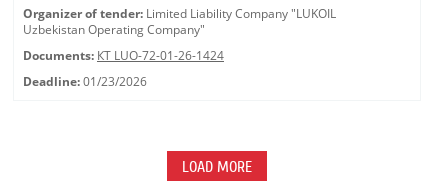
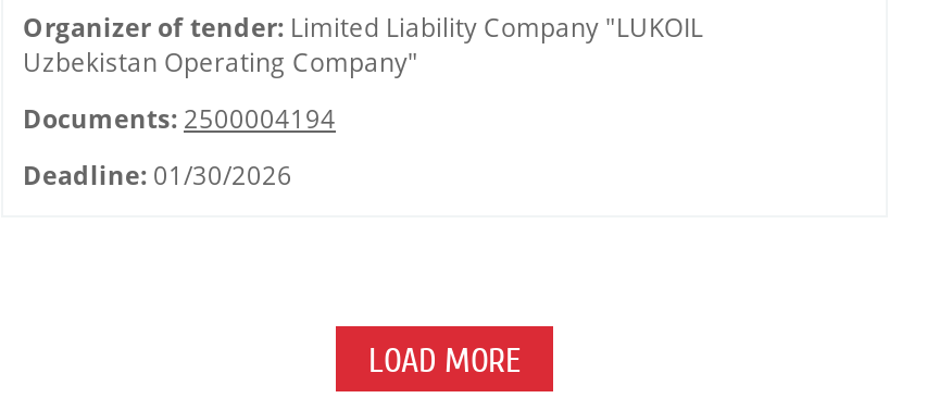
- Documents: КТ LUO-72-01-26-1424
+ Documents: 2500004194

- Deadline: 01/23/2026
+ Deadline: 01/30/2026
